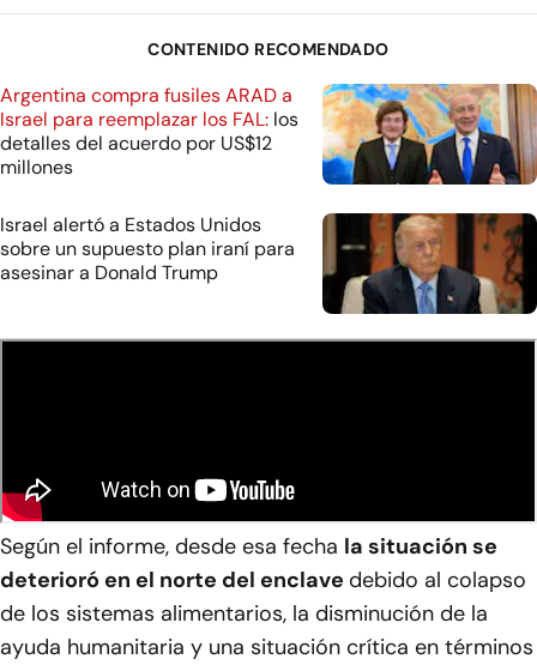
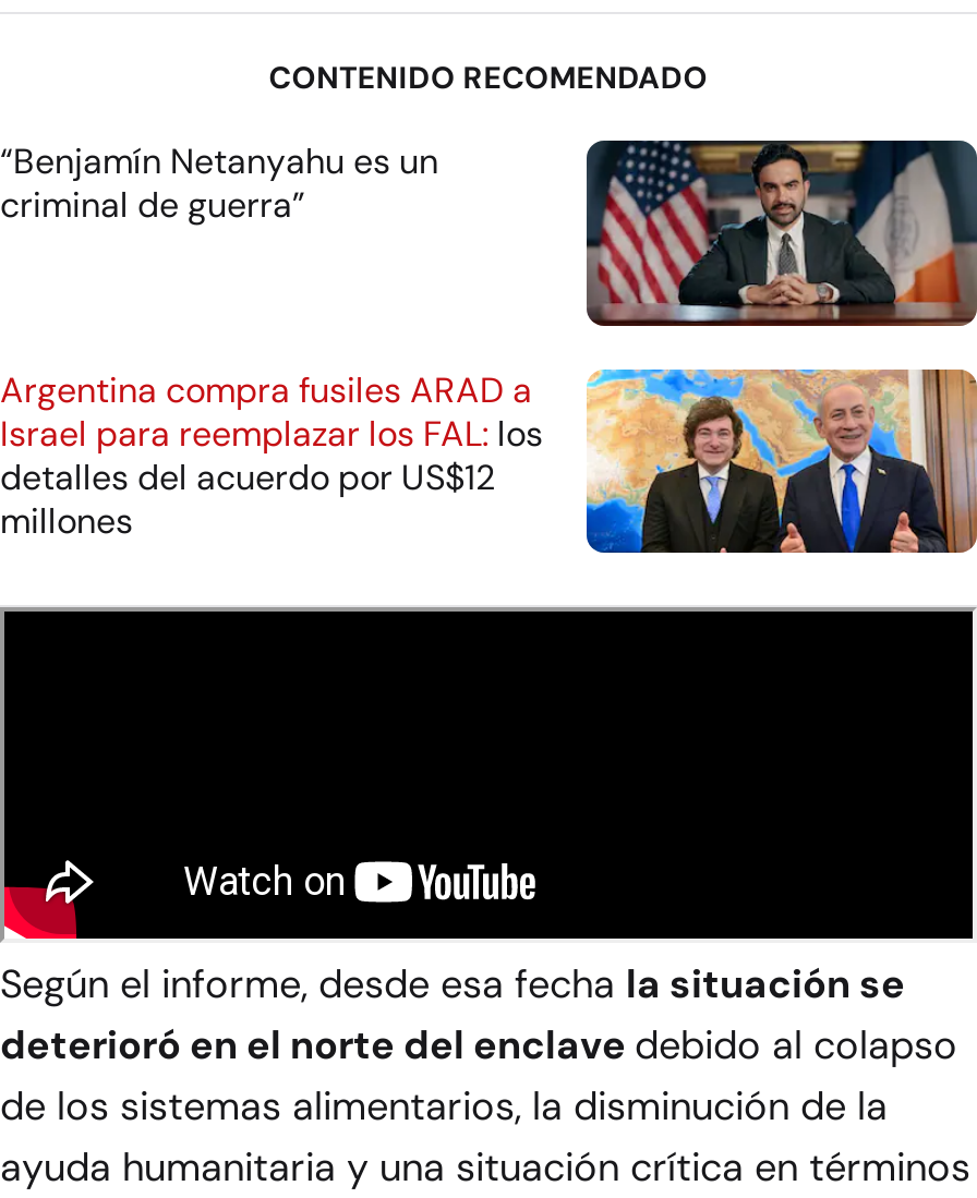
+ “Benjamín Netanyahu es un
+ criminal de guerra”

+ [image]

moved down: [image] | Argentina compra fusiles ARAD a | Israel para reemplazar los FAL: los | detalles del acuerdo por US$12 | millones

- [image]
- Israel alertó a Estados Unidos
- sobre un supuesto plan iraní para
- asesinar a Donald Trump
